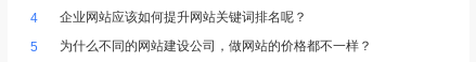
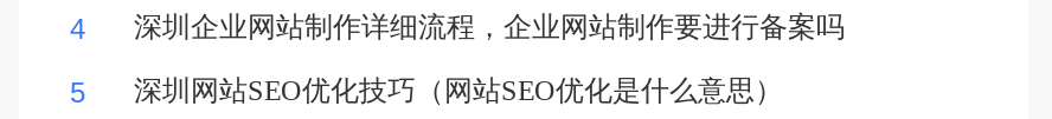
- 企业网站应该如何提升网站关键词排名呢？
+ 深圳企业网站制作详细流程，企业网站制作要进行备案吗

- 为什么不同的网站建设公司，做网站的价格都不一样？
+ 深圳网站SEO优化技巧（网站SEO优化是什么意思）
